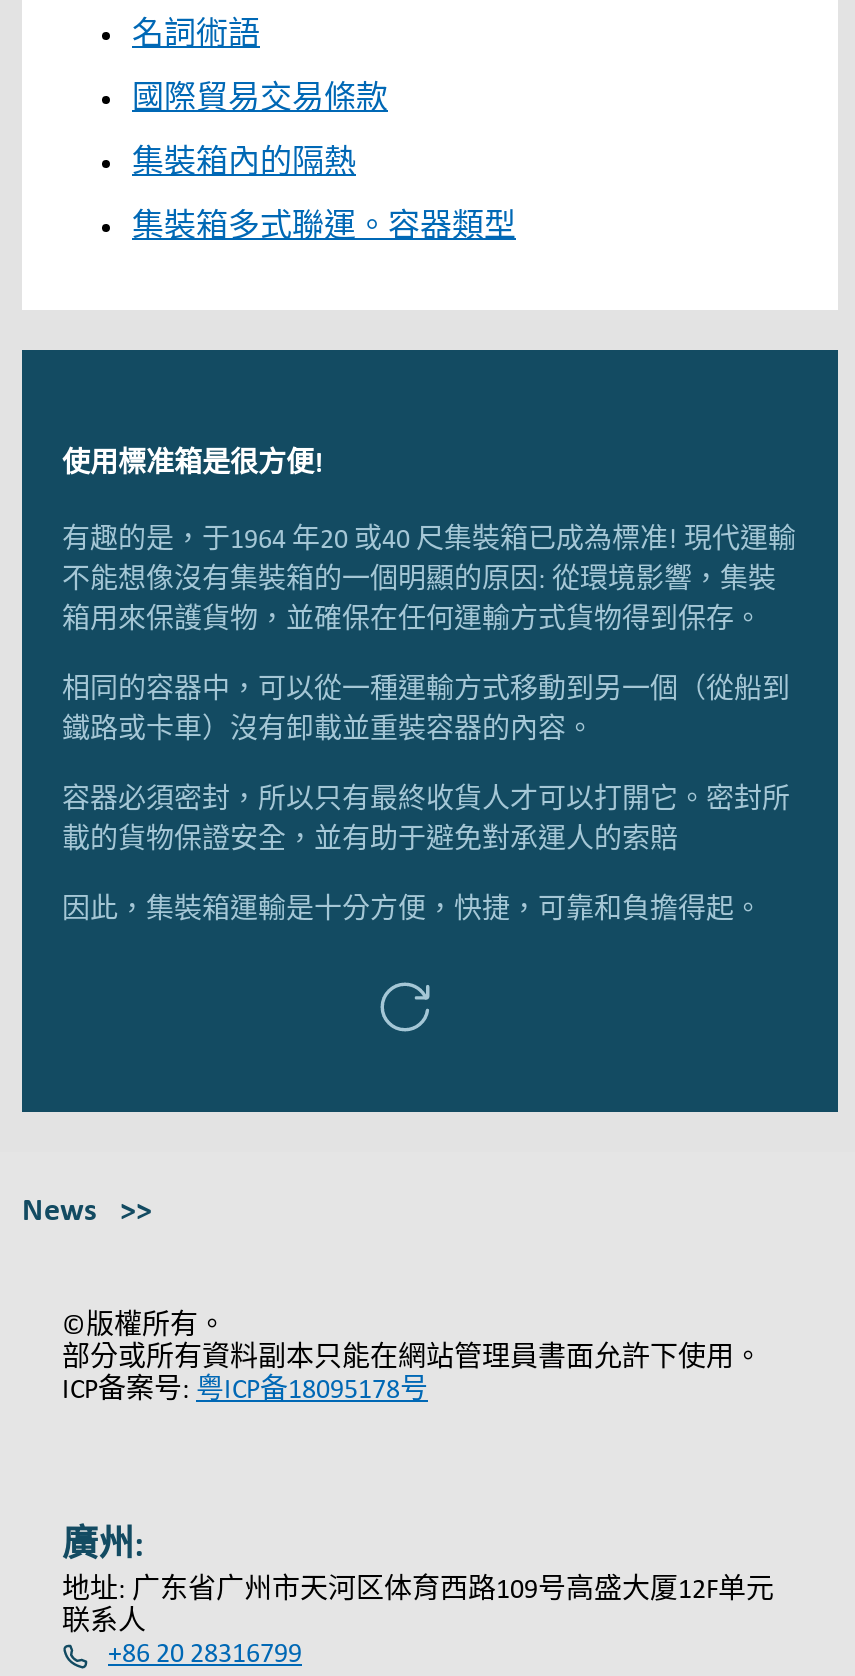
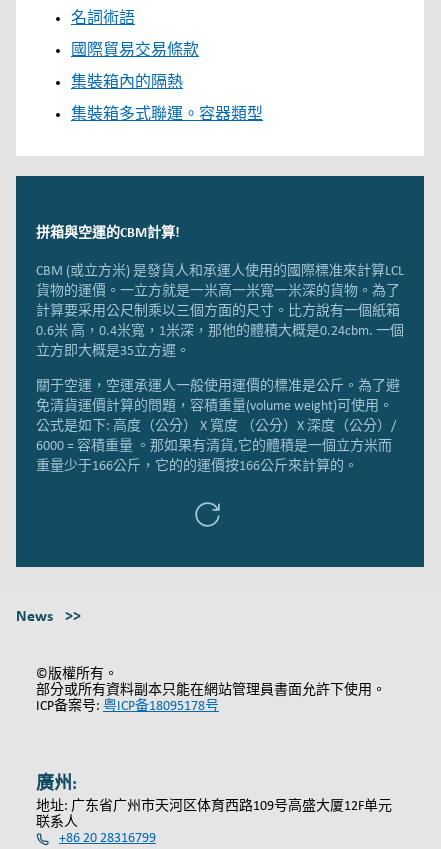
- 使用標准箱是很方便!
- 有趣的是，于1964 年20 或40 尺集裝箱已成為標准! 現代運輸
- 不能想像沒有集裝箱的一個明顯的原因: 從環境影響，集裝
- 箱用來保護貨物，並確保在任何運輸方式貨物得到保存。
- 相同的容器中，可以從一種運輸方式移動到另一個（從船到
- 鐵路或卡車）沒有卸載並重裝容器的內容。
- 容器必須密封，所以只有最終收貨人才可以打開它。密封所
- 載的貨物保證安全，並有助于避免對承運人的索賠
- 因此，集裝箱運輸是十分方便，快捷，可靠和負擔得起。
+ 拼箱與空運的CBM計算!
+ CBM (或立方米) 是發貨人和承運人使用的國際標准來計算LCL
+ 貨物的運價。一立方就是一米高一米寬一米深的貨物。為了
+ 計算要采用公尺制乘以三個方面的尺寸。比方說有一個紙箱
+ 0.6米 高，0.4米寬，1米深，那他的體積大概是0.24cbm. 一個
+ 立方即大概是35立方遲。
+ 關于空運，空運承運人一般使用運價的標准是公斤。為了避
+ 免清貨運價計算的問題，容積重量(volume weight)可使用。
+ 公式是如下: 高度（公分） X 寬度 （公分）X 深度（公分）/
+ 6000 = 容積重量 。那如果有清貨,它的體積是一個立方米而
+ 重量少于166公斤，它的的運價按166公斤來計算的。
